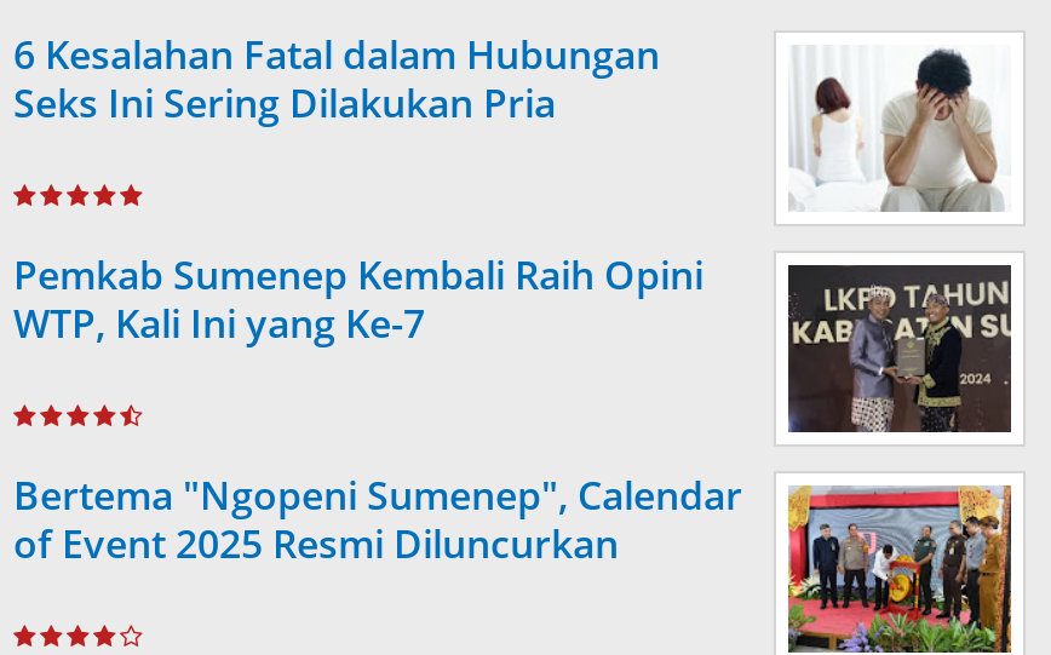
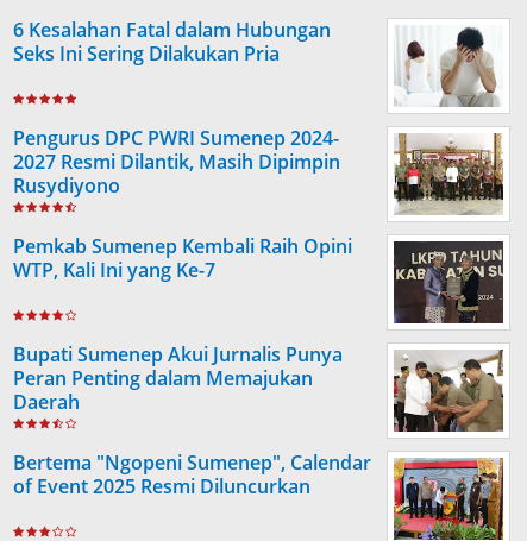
+ Pengurus DPC PWRI Sumenep 2024-
+ 2027 Resmi Dilantik, Masih Dipimpin
+ Rusydiyono

+ [image]

+ Bupati Sumenep Akui Jurnalis Punya
+ Peran Penting dalam Memajukan
+ Daerah

+ [image]
